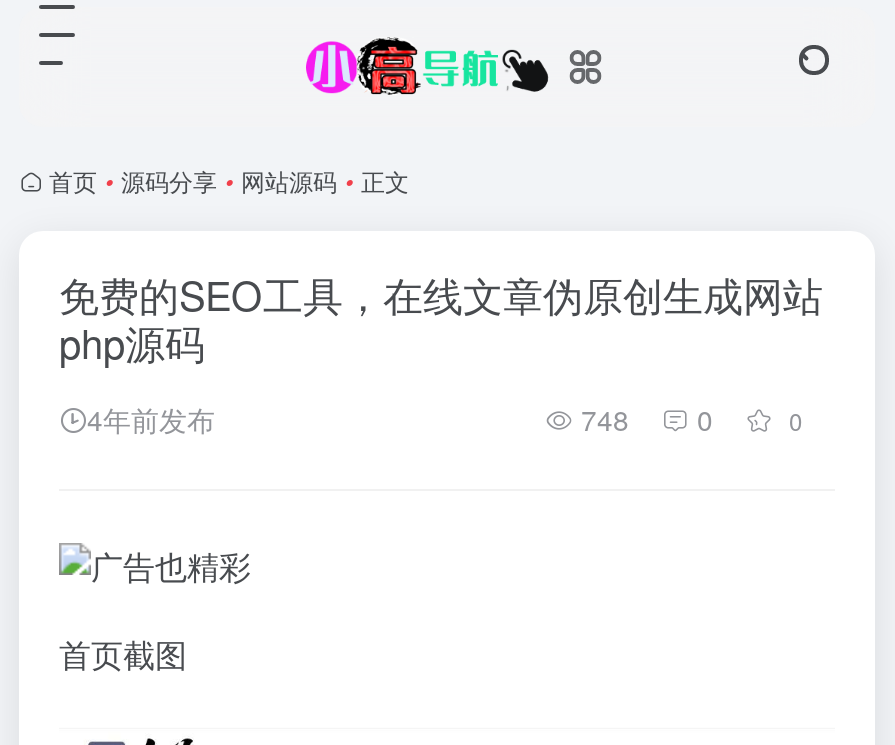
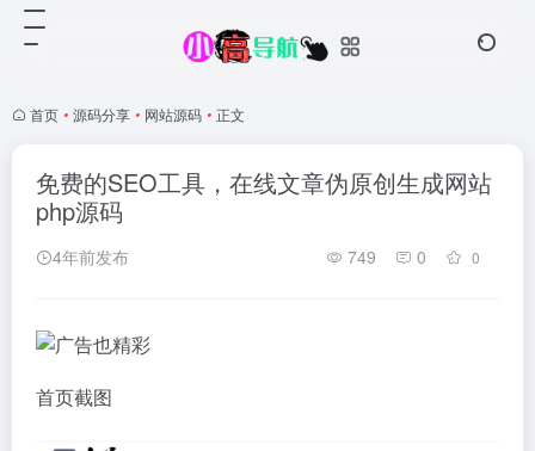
- 748 0
+ 749 0
